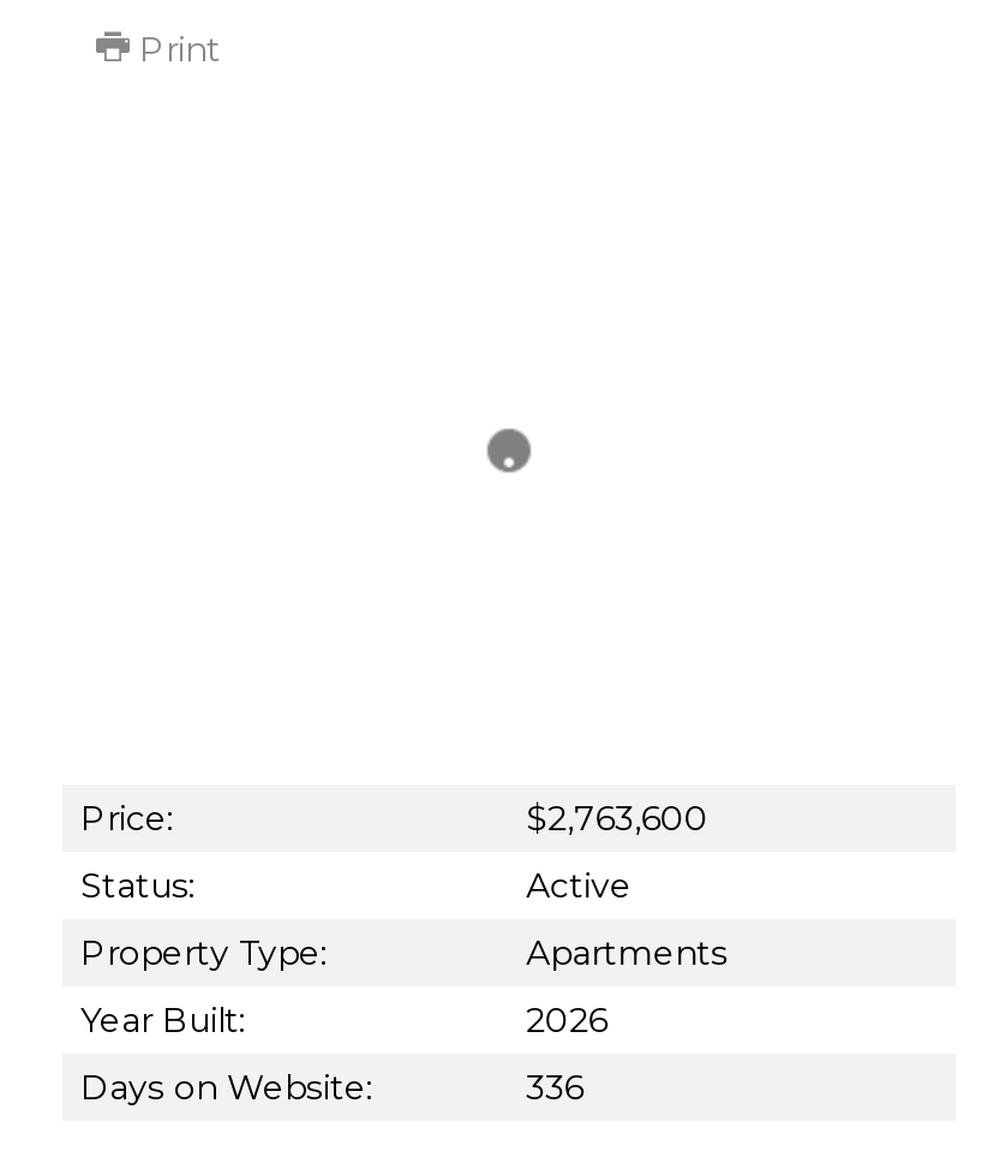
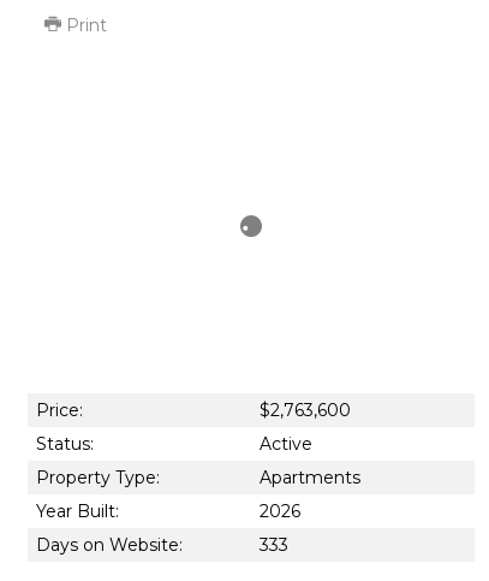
- 336
+ 333
